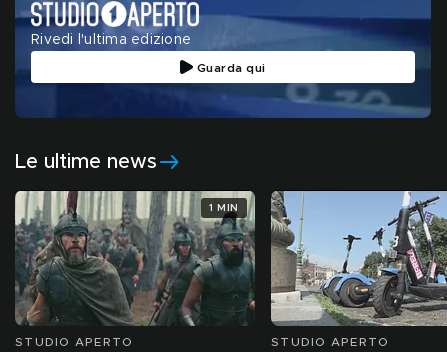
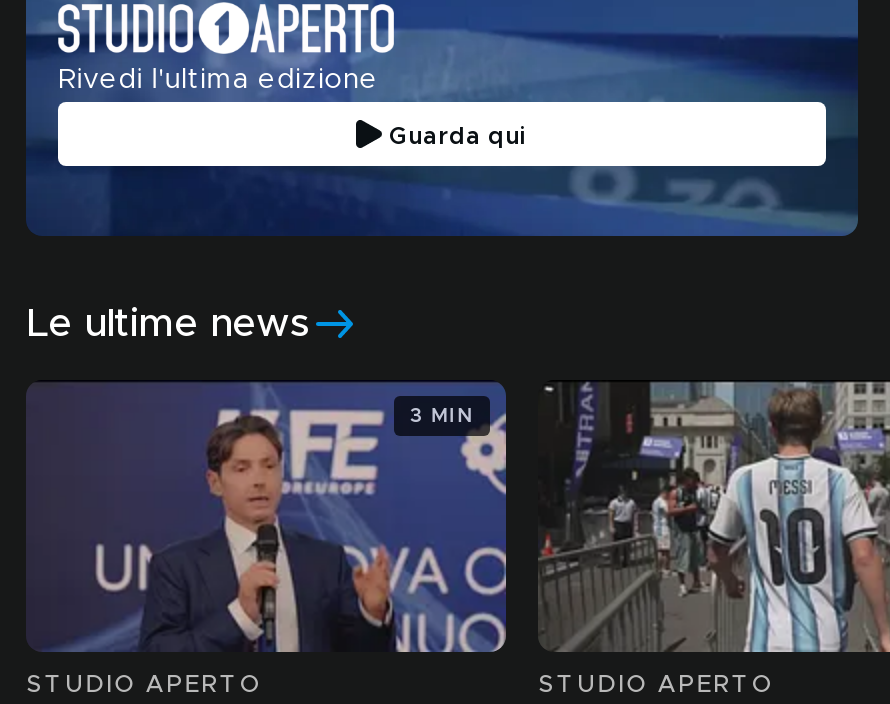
- [image]
- 1 MIN
+ [image]
+ 3 MIN

- [image]
+ [image]
